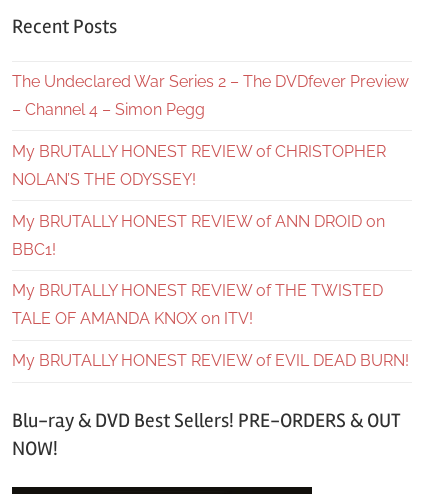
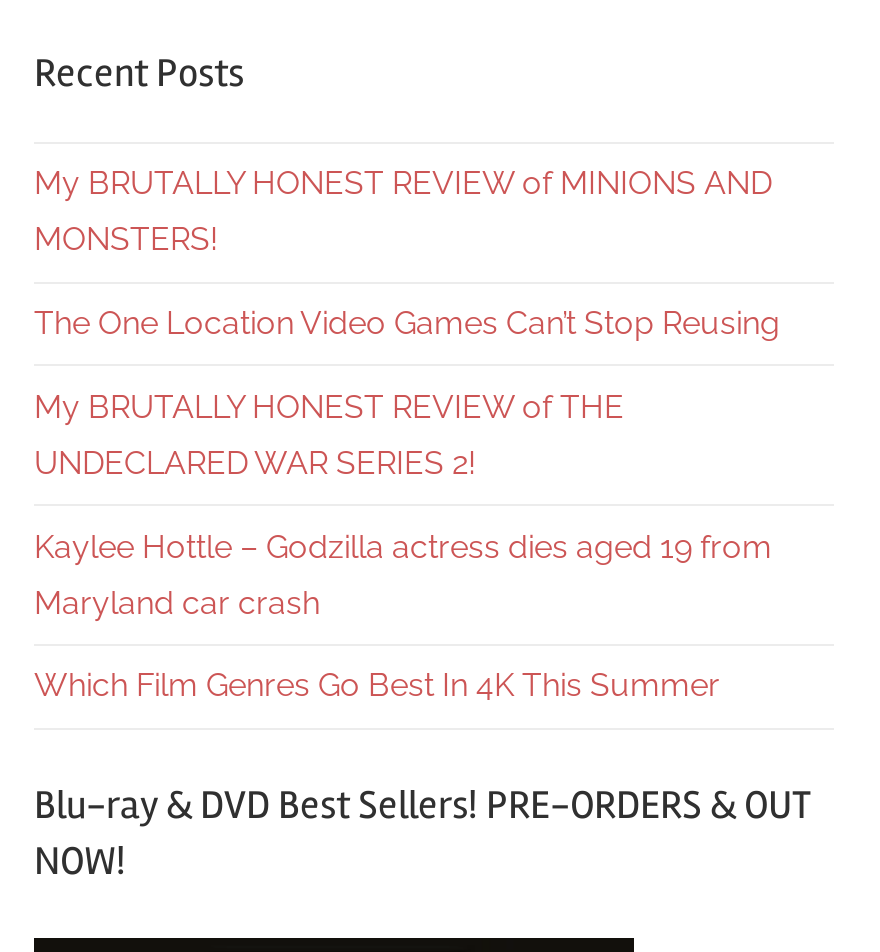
- The Undeclared War Series 2 – The DVDfever Preview
- – Channel 4 – Simon Pegg
- My BRUTALLY HONEST REVIEW of CHRISTOPHER
- NOLAN’S THE ODYSSEY!
- My BRUTALLY HONEST REVIEW of ANN DROID on
- BBC1!
- My BRUTALLY HONEST REVIEW of THE TWISTED
- TALE OF AMANDA KNOX on ITV!
- My BRUTALLY HONEST REVIEW of EVIL DEAD BURN!
+ My BRUTALLY HONEST REVIEW of MINIONS AND
+ MONSTERS!
+ The One Location Video Games Can’t Stop Reusing
+ My BRUTALLY HONEST REVIEW of THE
+ UNDECLARED WAR SERIES 2!
+ Kaylee Hottle – Godzilla actress dies aged 19 from
+ Maryland car crash
+ Which Film Genres Go Best In 4K This Summer
